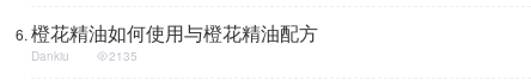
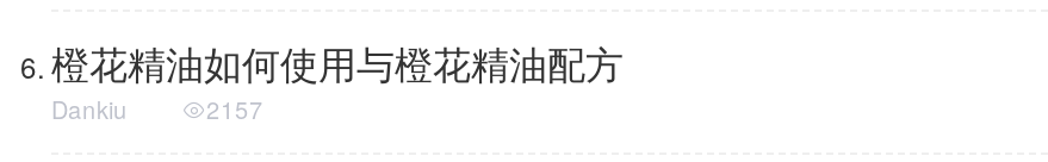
- 2135
+ 2157
